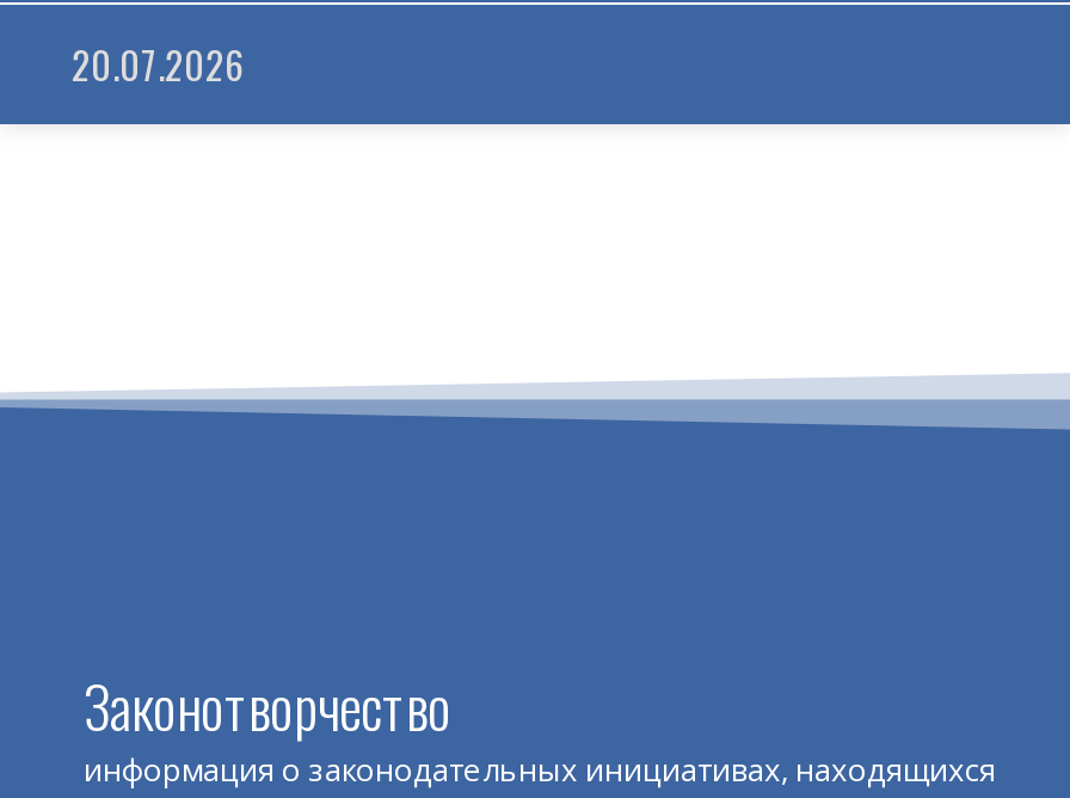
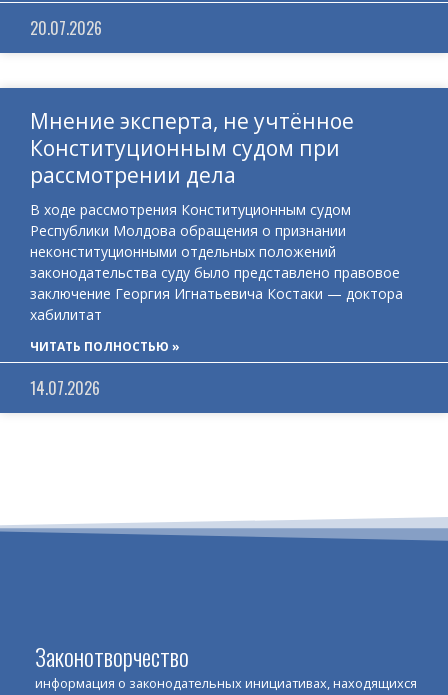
+ Мнение эксперта, не учтённое
+ Конституционным судом при
+ рассмотрении дела
+ В ходе рассмотрения Конституционным судом
+ Республики Молдова обращения о признании
+ неконституционными отдельных положений
+ законодательства суду было представлено правовое
+ заключение Георгия Игнатьевича Костаки — доктора
+ хабилитат
+ ЧИТАТЬ ПОЛНОСТЬЮ »
+ 14.07.2026
